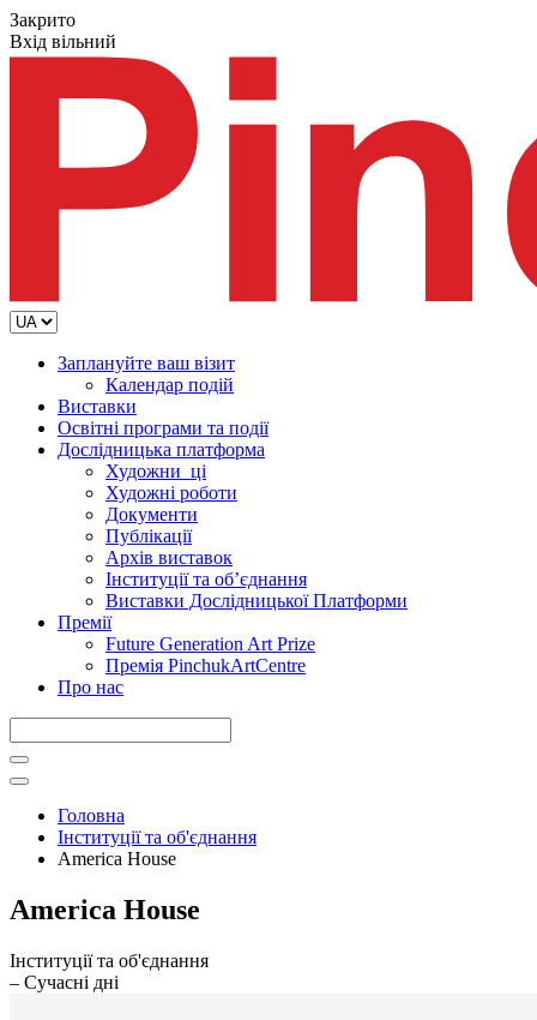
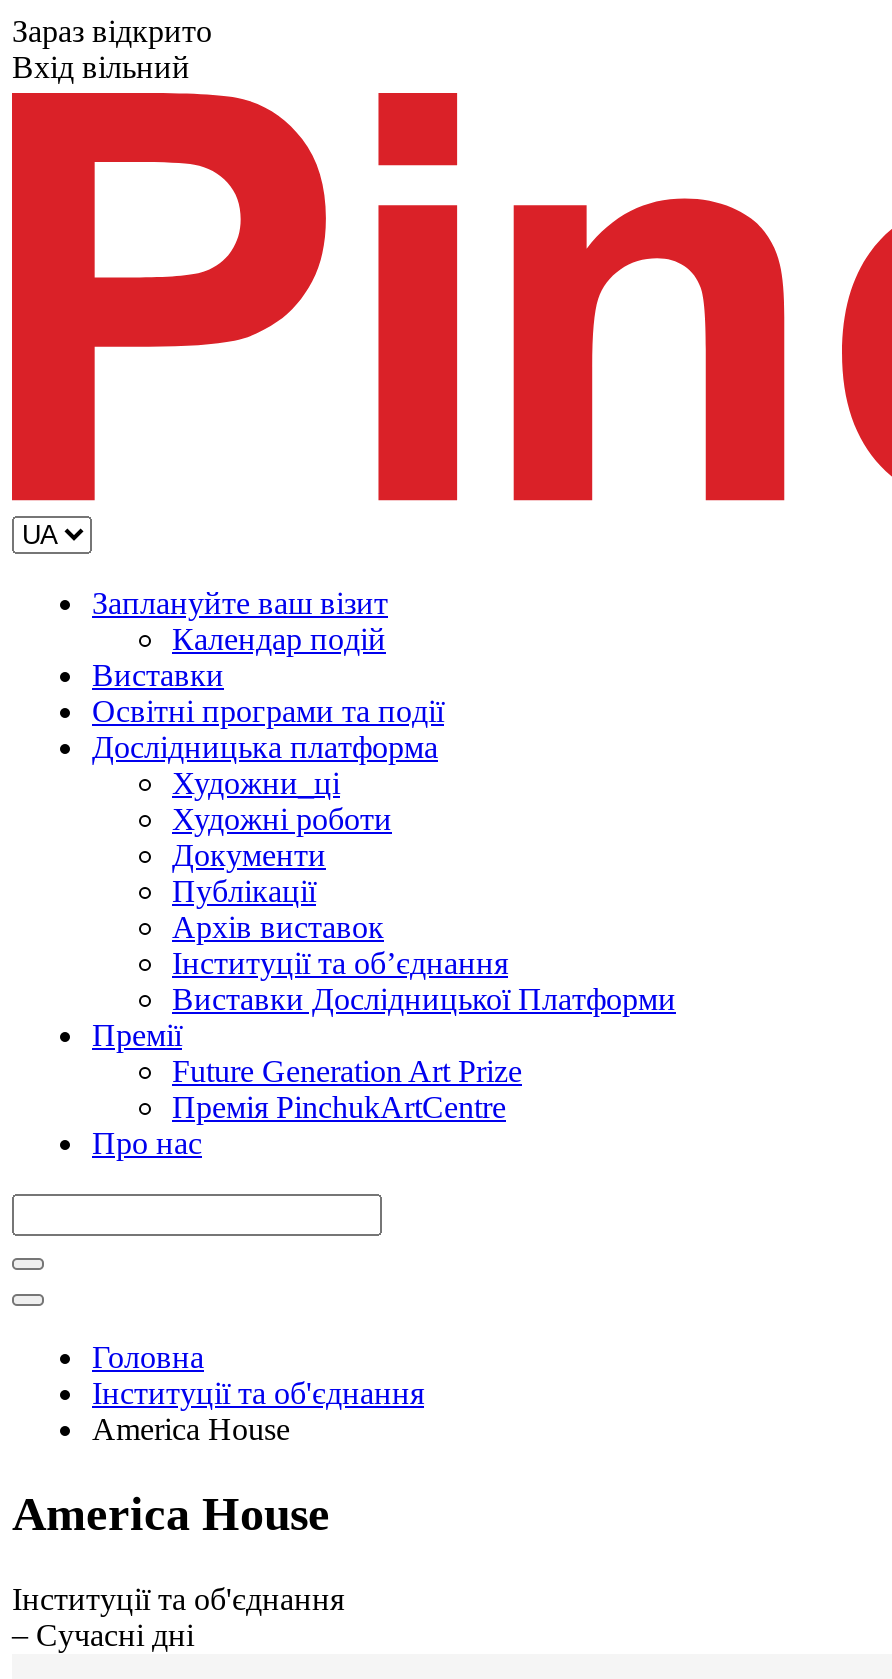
- Закрито
+ Зараз відкрито
